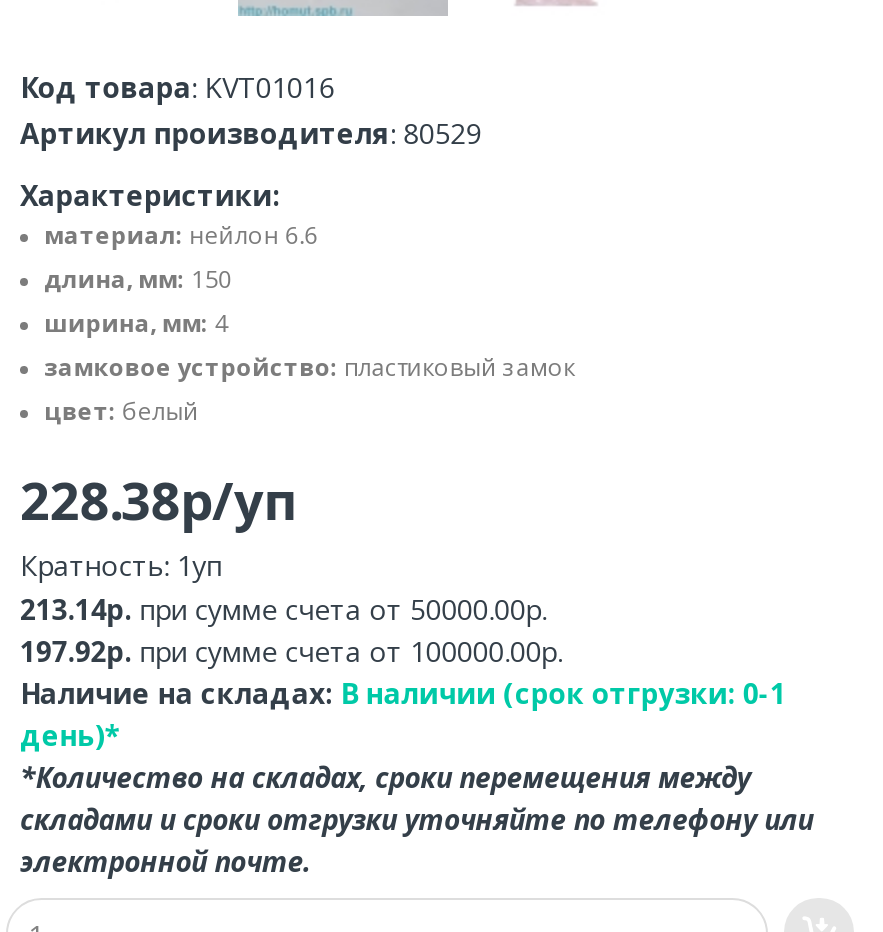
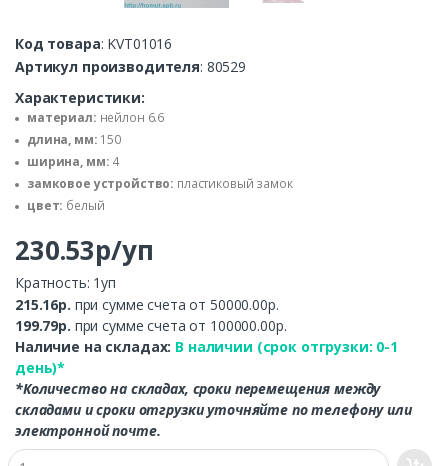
- 228.38р/уп
+ 230.53р/уп

- 213.14р. при сумме счета от 50000.00р.
+ 215.16р. при сумме счета от 50000.00р.

- 197.92р. при сумме счета от 100000.00р.
+ 199.79р. при сумме счета от 100000.00р.
